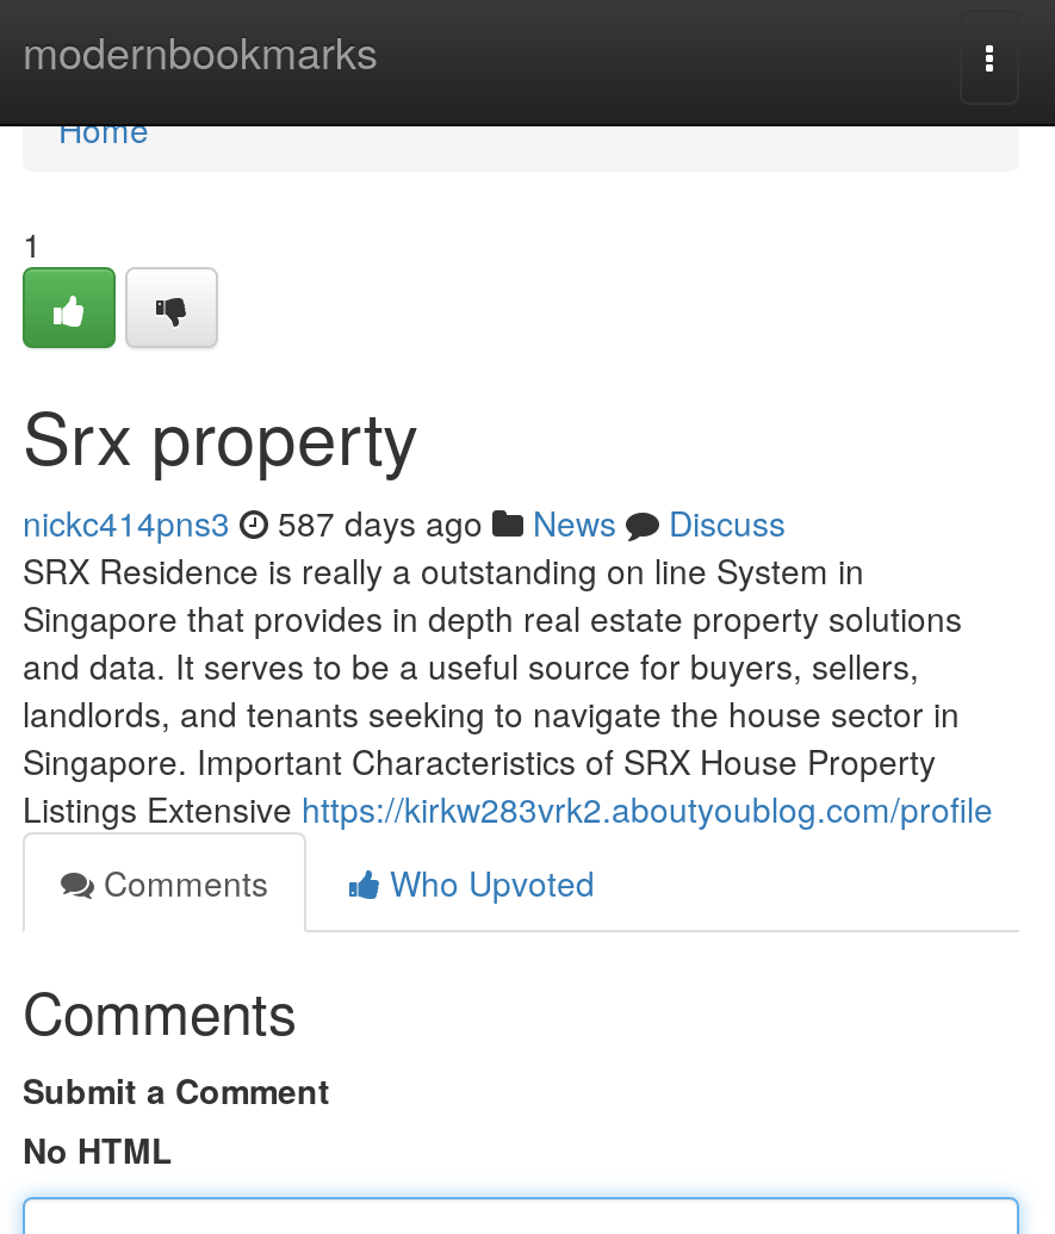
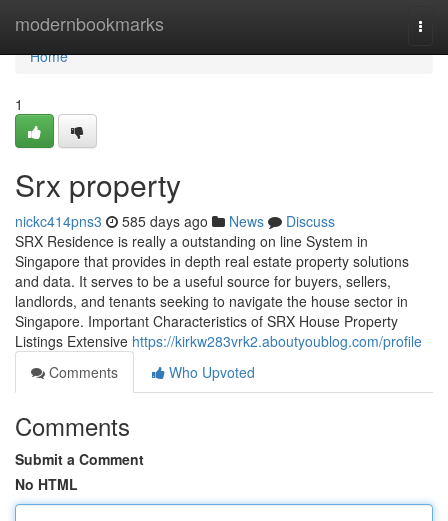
- nickc414pns3 587 days ago News Discuss
+ nickc414pns3 585 days ago News Discuss
